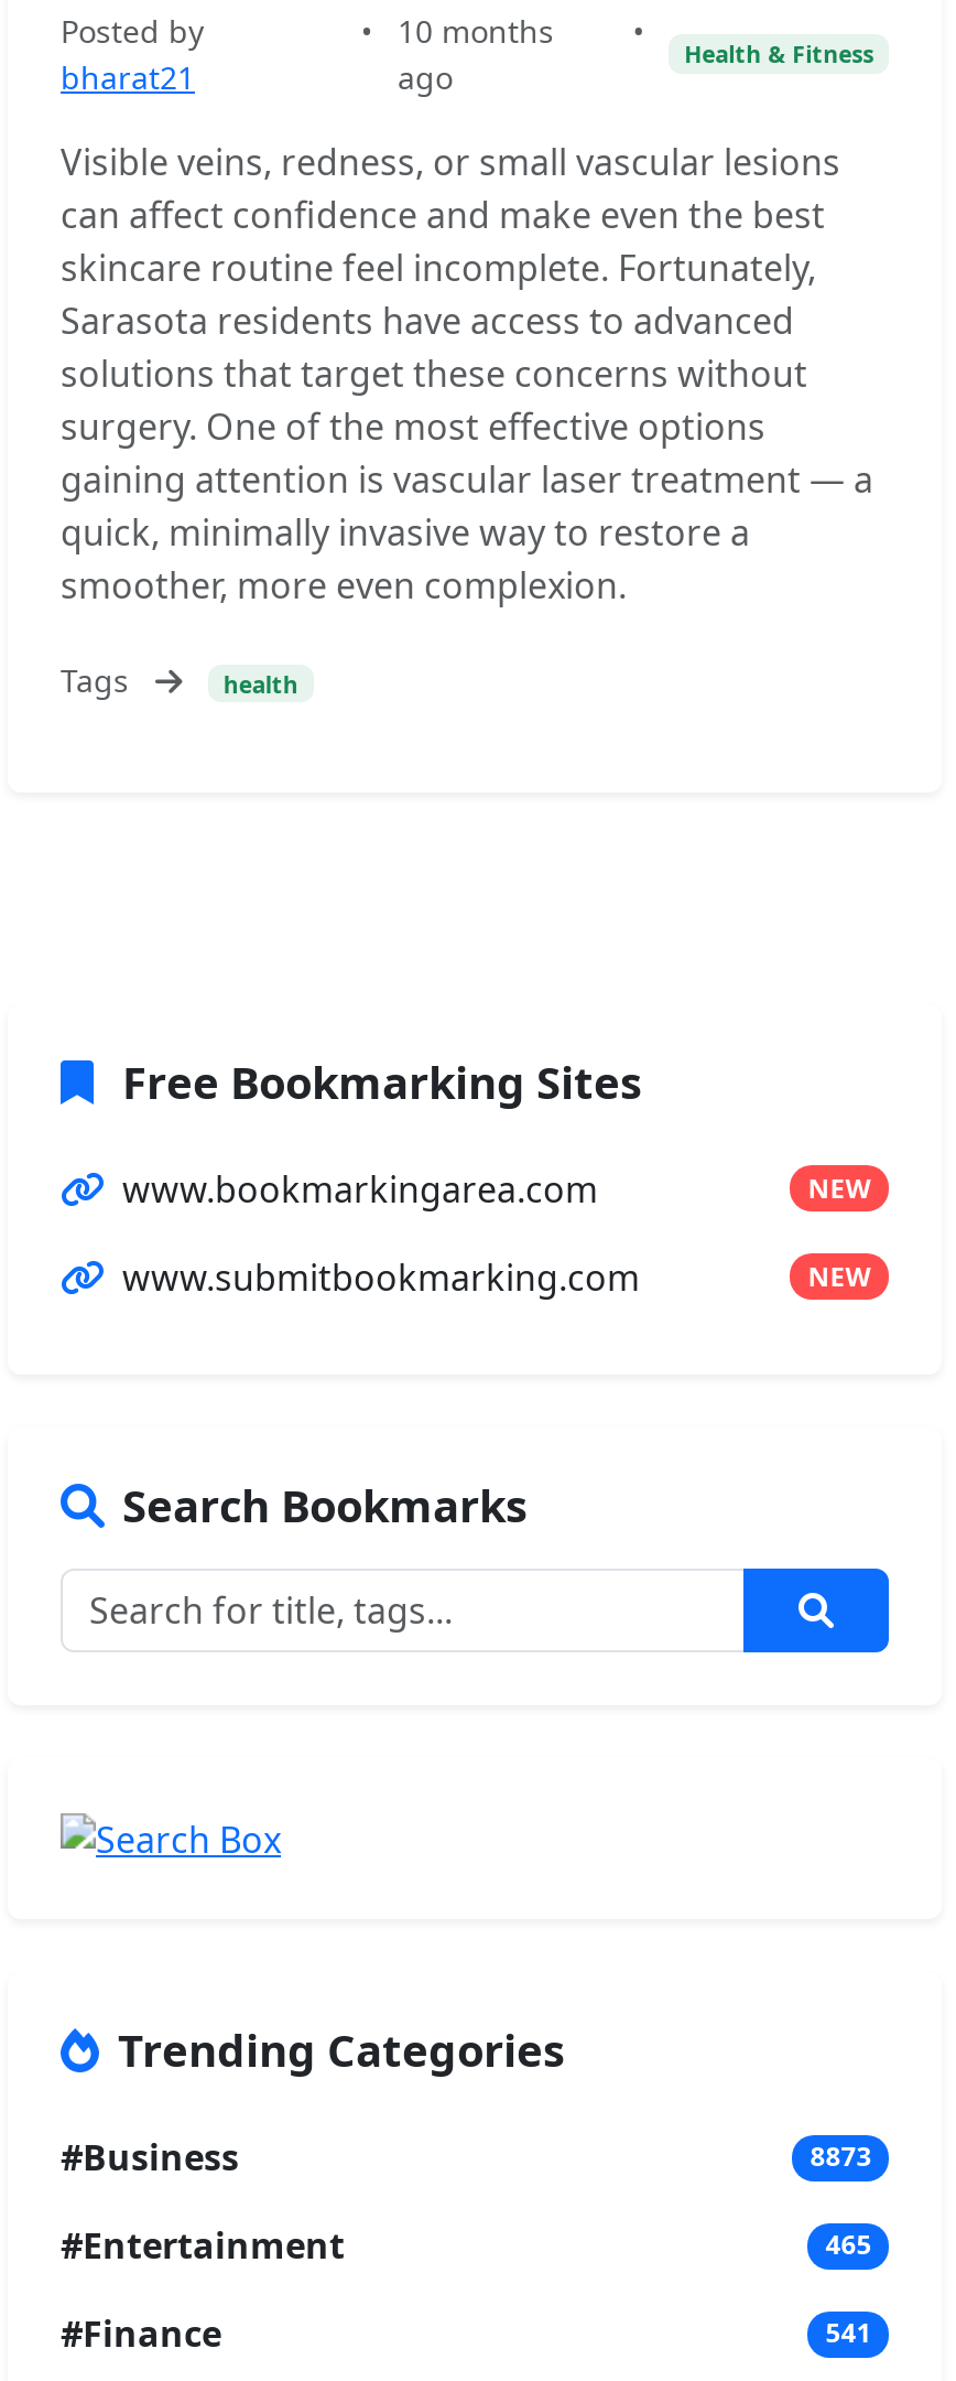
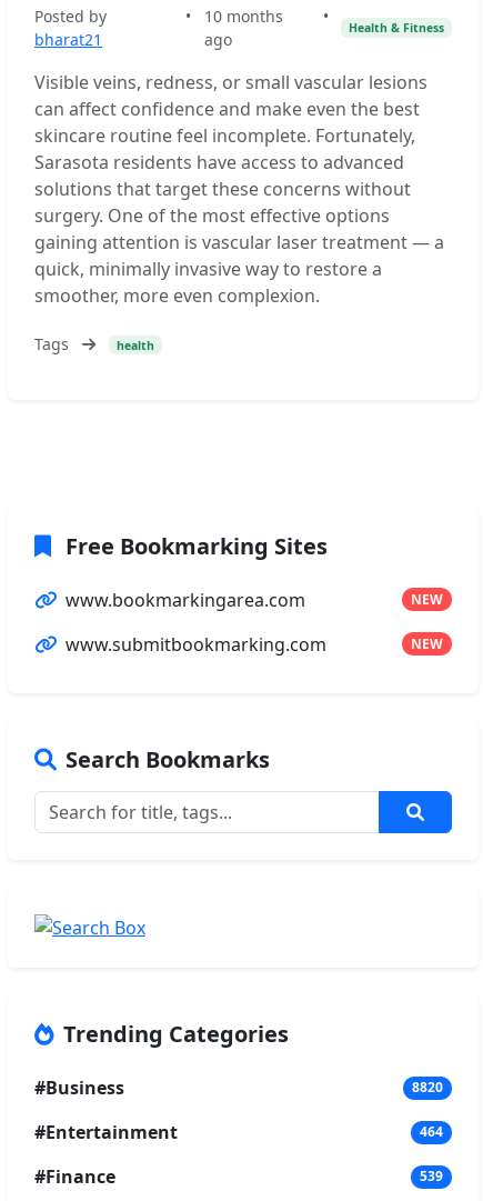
- 8873
+ 8820

- 465
+ 464

- 541
+ 539
